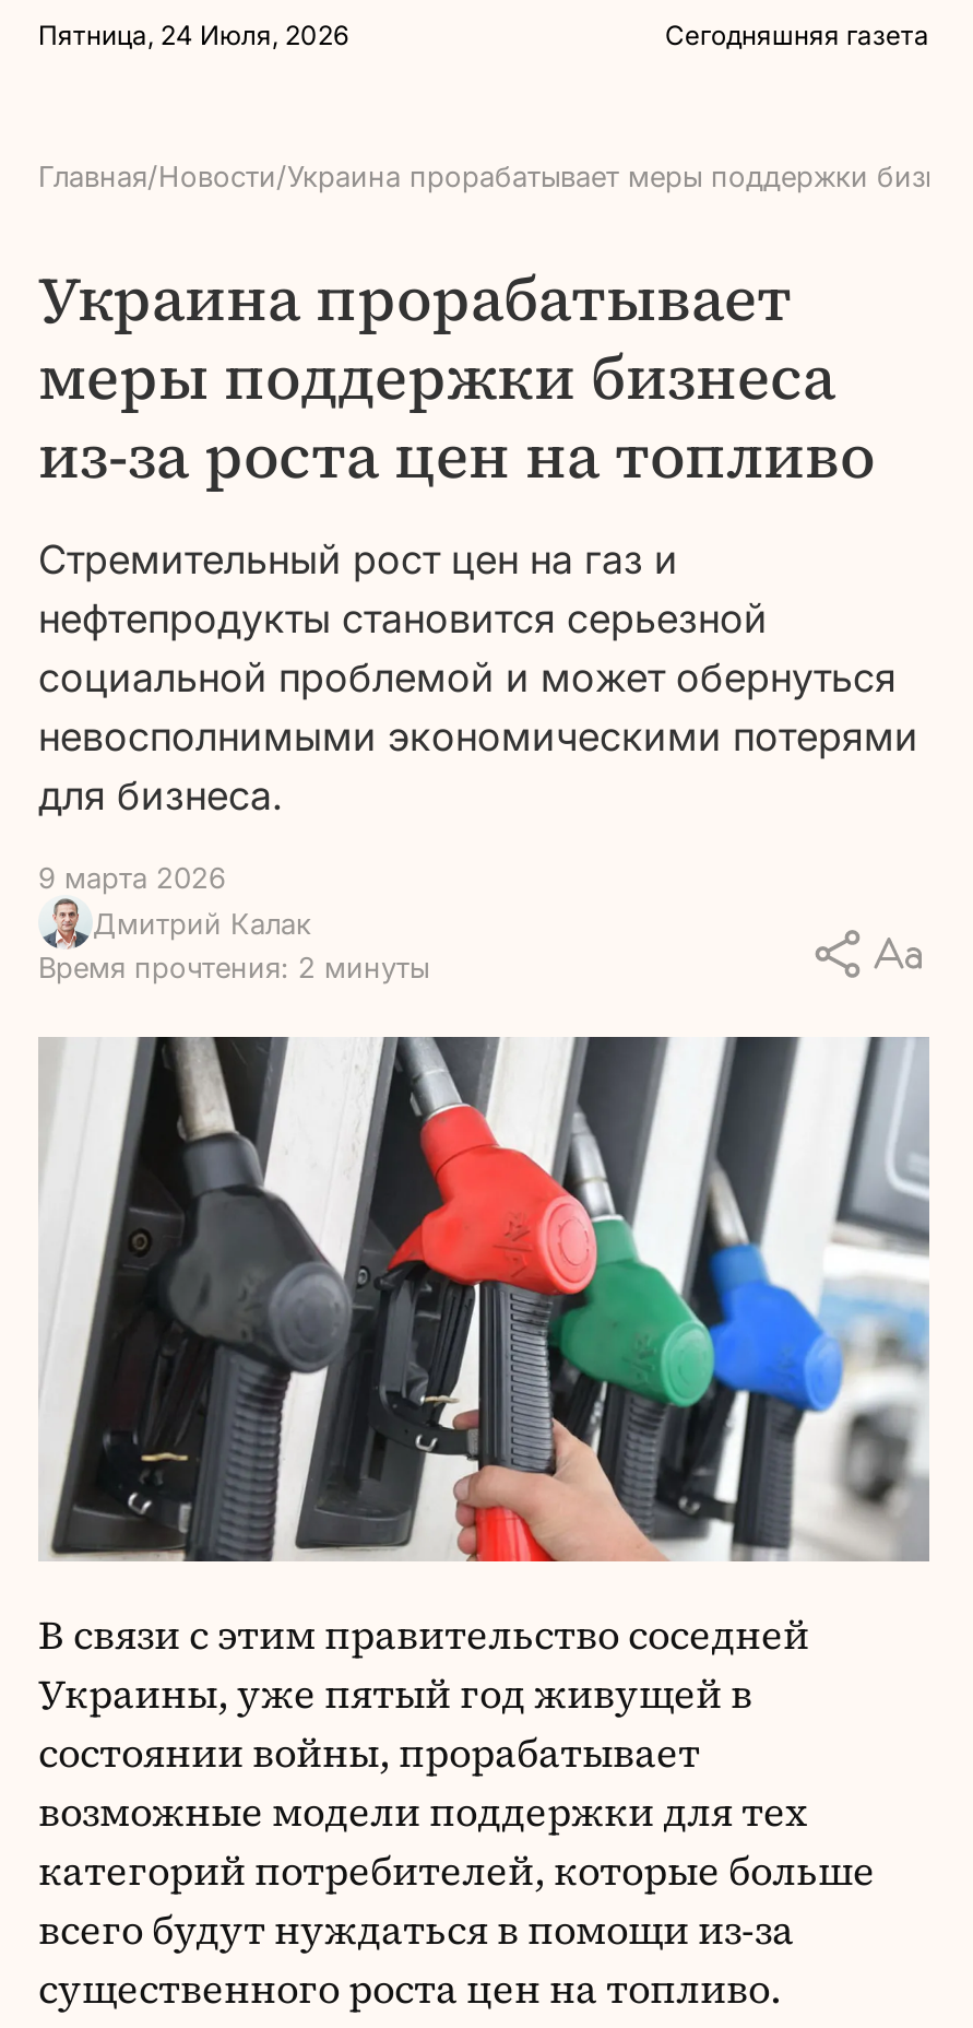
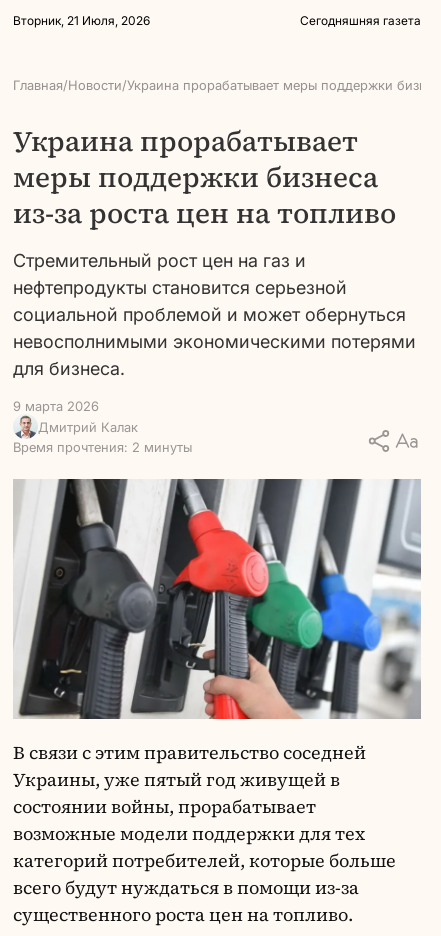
- Пятница, 24 Июля, 2026
+ Вторник, 21 Июля, 2026
